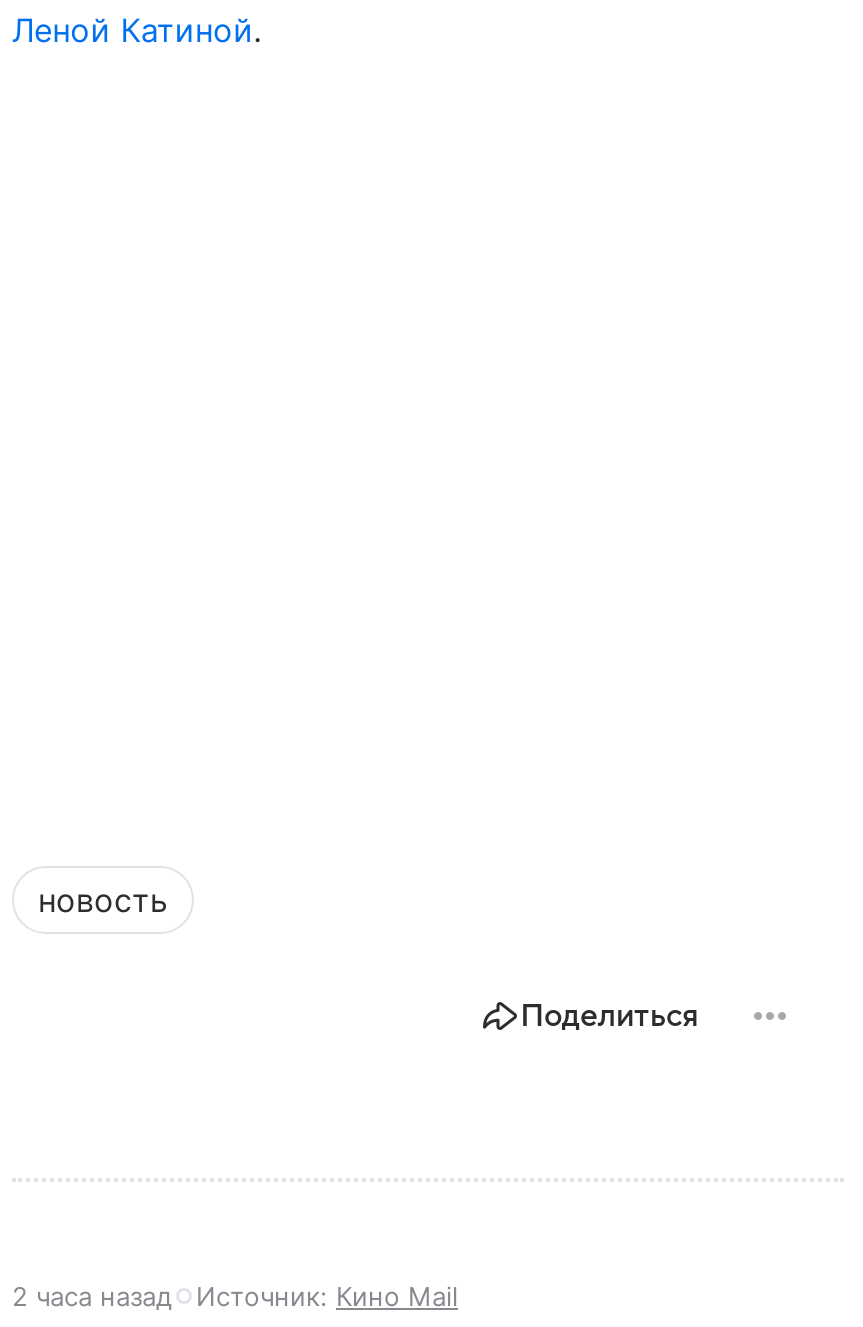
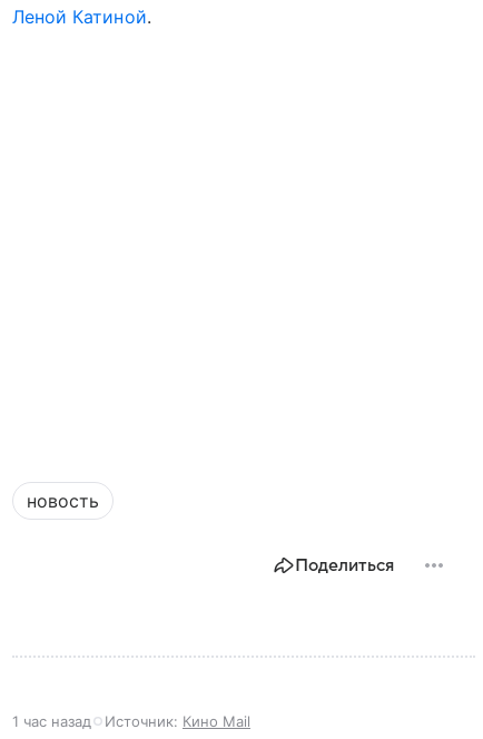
- 2 часа назад Источник: Кино Mail
+ 1 час назад Источник: Кино Mail
